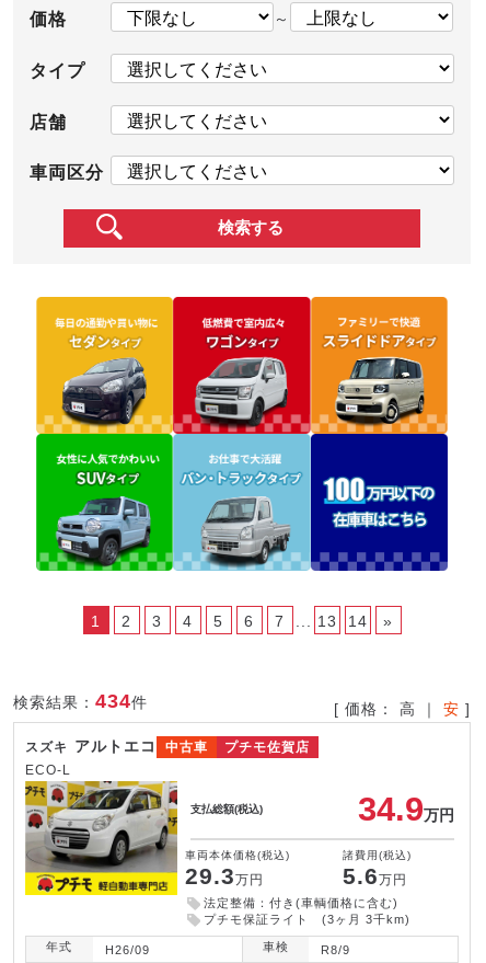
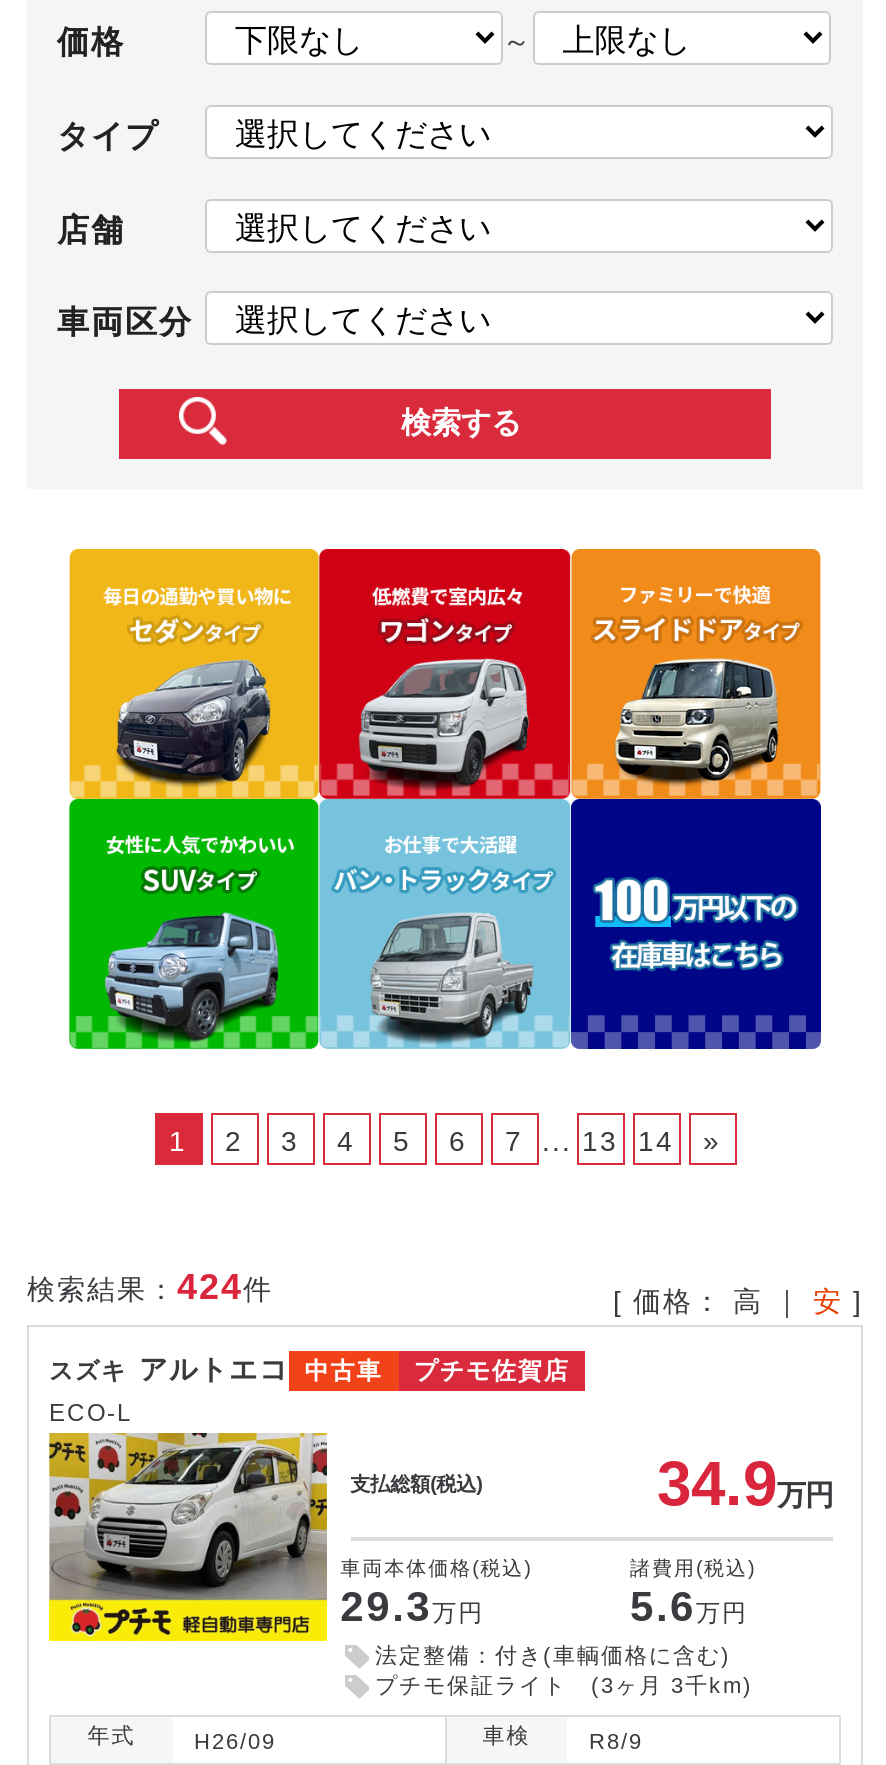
- 検索結果：434件
+ 検索結果：424件
